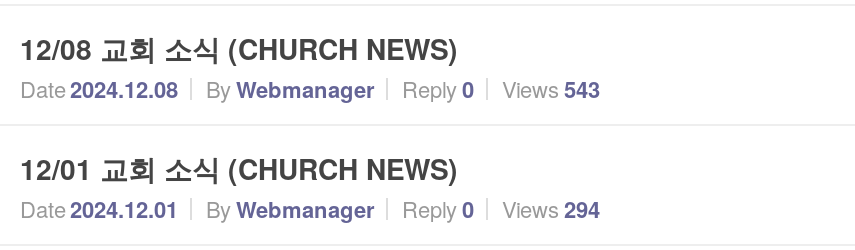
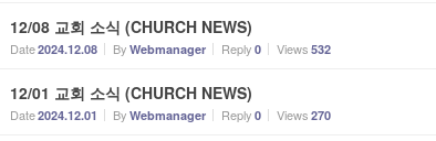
- Date 2024.12.08 By Webmanager Reply 0 Views 543
+ Date 2024.12.08 By Webmanager Reply 0 Views 532

- Date 2024.12.01 By Webmanager Reply 0 Views 294
+ Date 2024.12.01 By Webmanager Reply 0 Views 270
